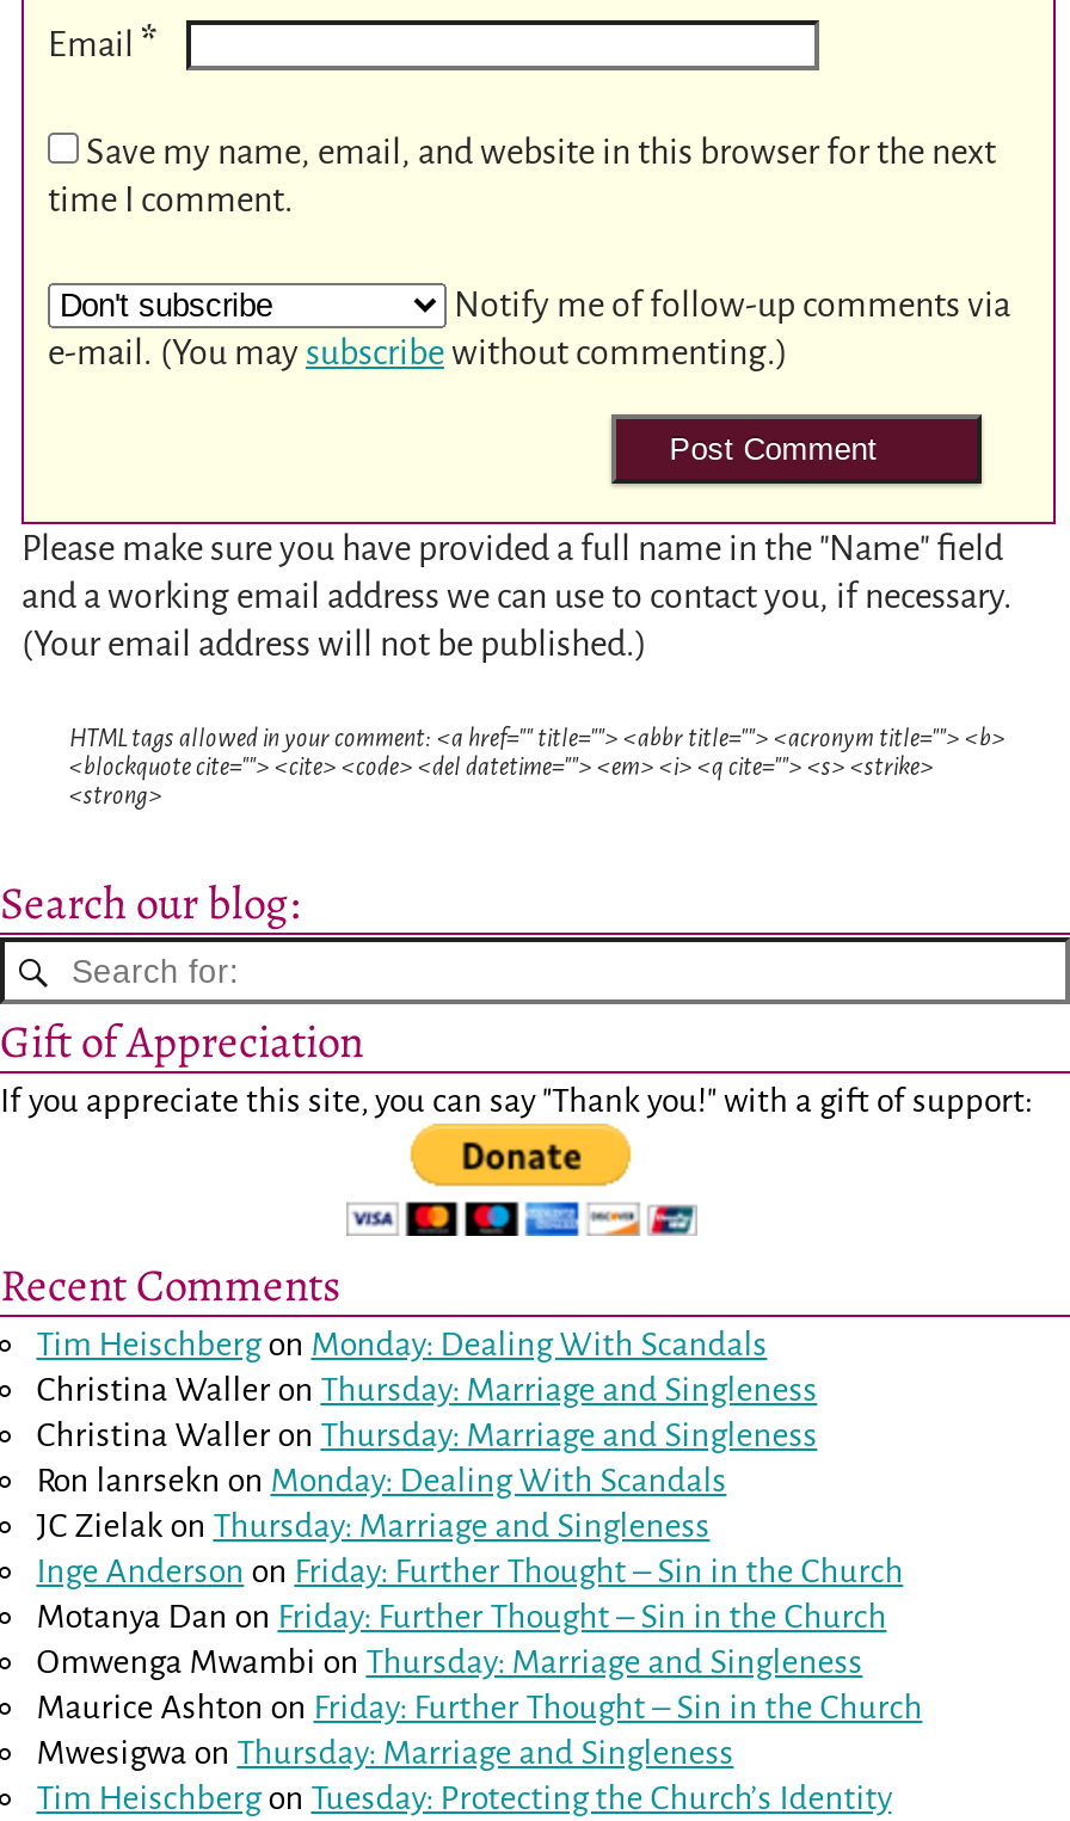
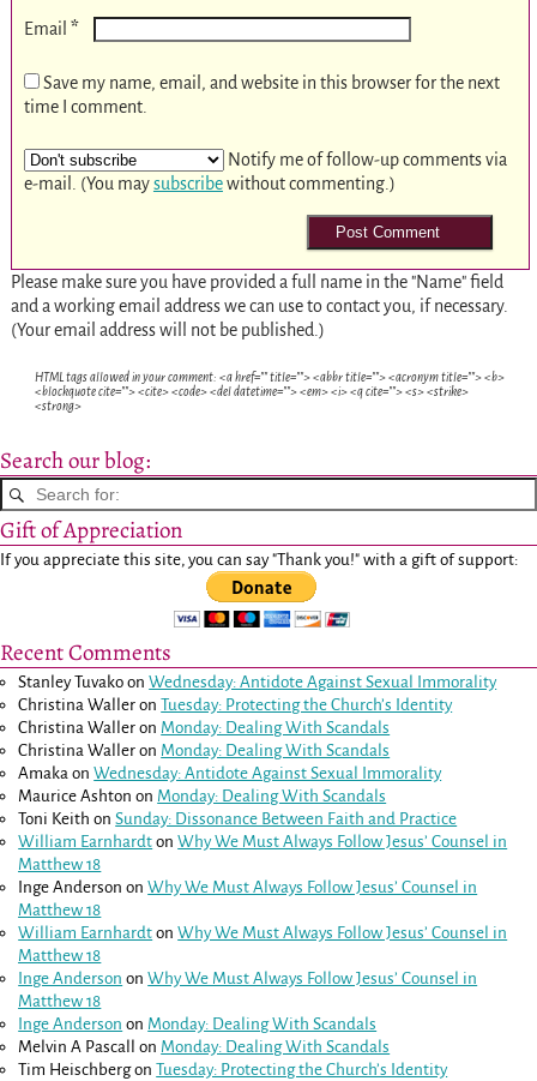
- Tim Heischberg on Monday: Dealing With Scandals
- Christina Waller on Thursday: Marriage and Singleness
- Christina Waller on Thursday: Marriage and Singleness
- Ron lanrsekn on Monday: Dealing With Scandals
- JC Zielak on Thursday: Marriage and Singleness
- Inge Anderson on Friday: Further Thought – Sin in the Church
- Motanya Dan on Friday: Further Thought – Sin in the Church
- Omwenga Mwambi on Thursday: Marriage and Singleness
- Maurice Ashton on Friday: Further Thought – Sin in the Church
- Mwesigwa on Thursday: Marriage and Singleness
+ Stanley Tuvako on Wednesday: Antidote Against Sexual Immorality
+ Christina Waller on Tuesday: Protecting the Church’s Identity
+ Christina Waller on Monday: Dealing With Scandals
+ Christina Waller on Monday: Dealing With Scandals
+ Amaka on Wednesday: Antidote Against Sexual Immorality
+ Maurice Ashton on Monday: Dealing With Scandals
+ Toni Keith on Sunday: Dissonance Between Faith and Practice
+ William Earnhardt on Why We Must Always Follow Jesus’ Counsel in
+ Matthew 18
+ Inge Anderson on Why We Must Always Follow Jesus’ Counsel in
+ Matthew 18
+ William Earnhardt on Why We Must Always Follow Jesus’ Counsel in
+ Matthew 18
+ Inge Anderson on Why We Must Always Follow Jesus’ Counsel in
+ Matthew 18
+ Inge Anderson on Monday: Dealing With Scandals
+ Melvin A Pascall on Monday: Dealing With Scandals
